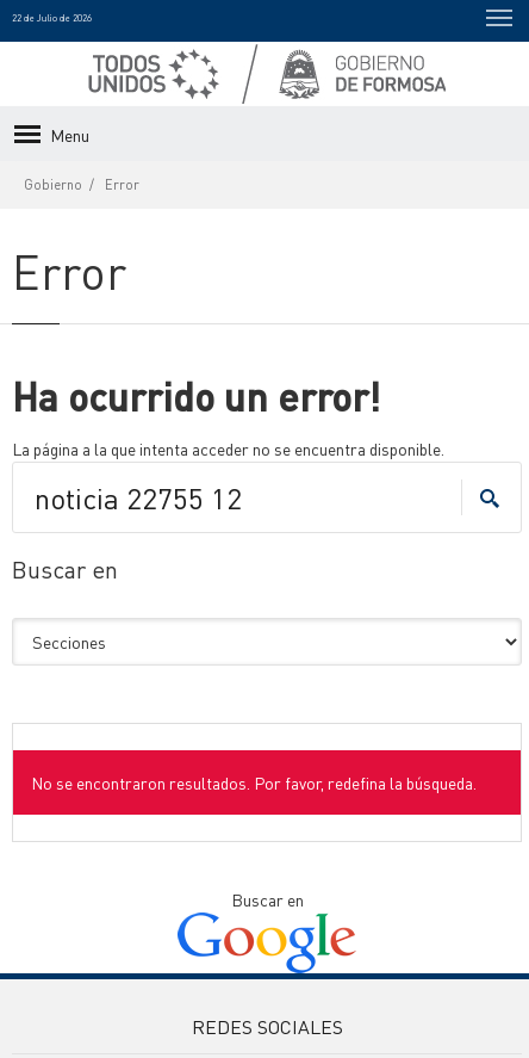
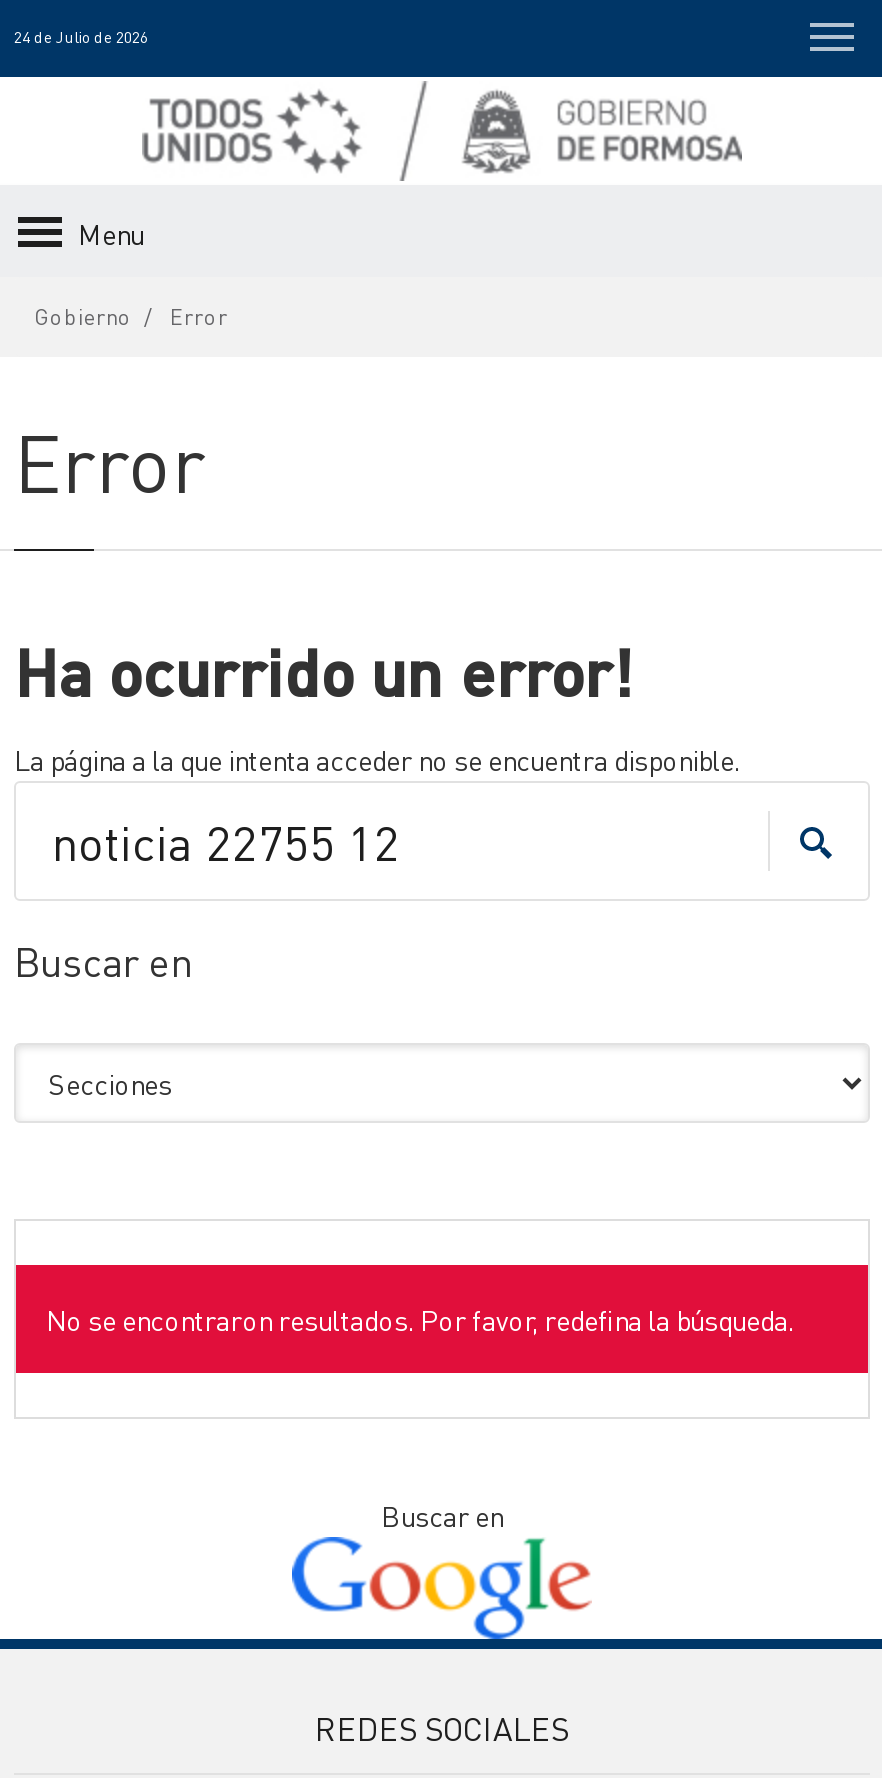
- 22 de Julio de 2026
+ 24 de Julio de 2026
